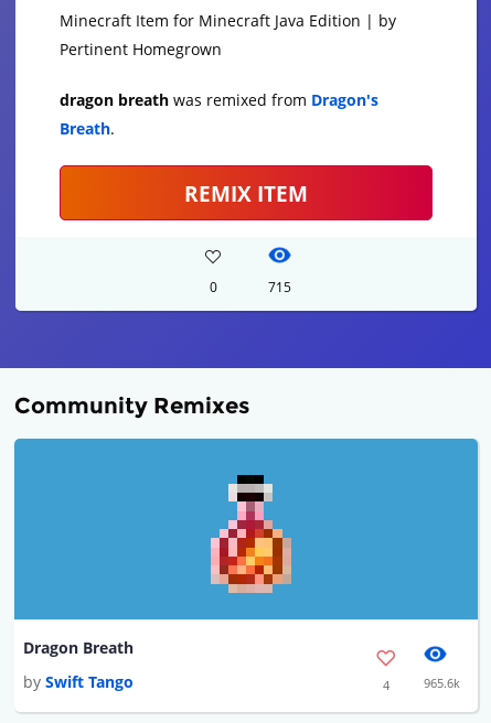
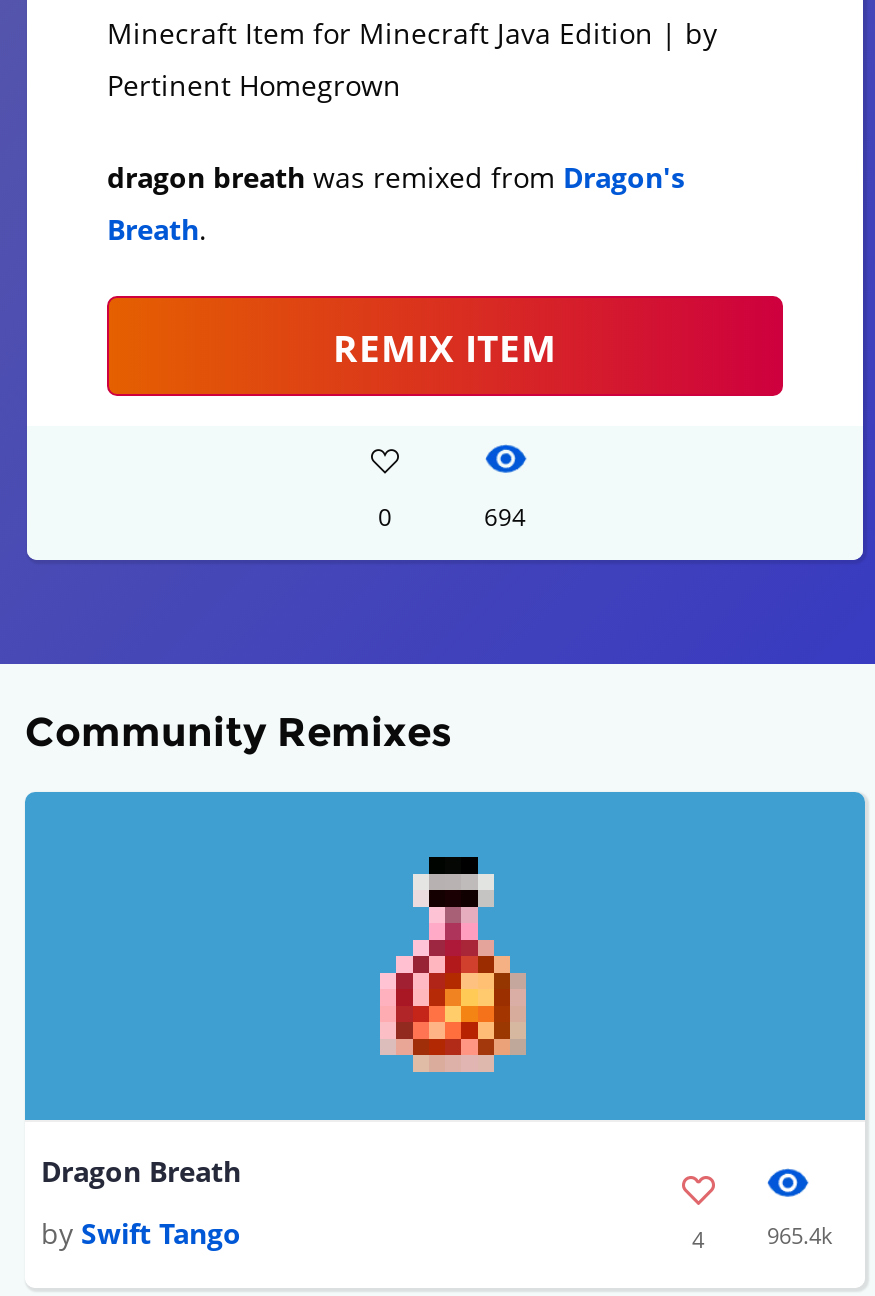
- 715
+ 694

- 965.6k
+ 965.4k
